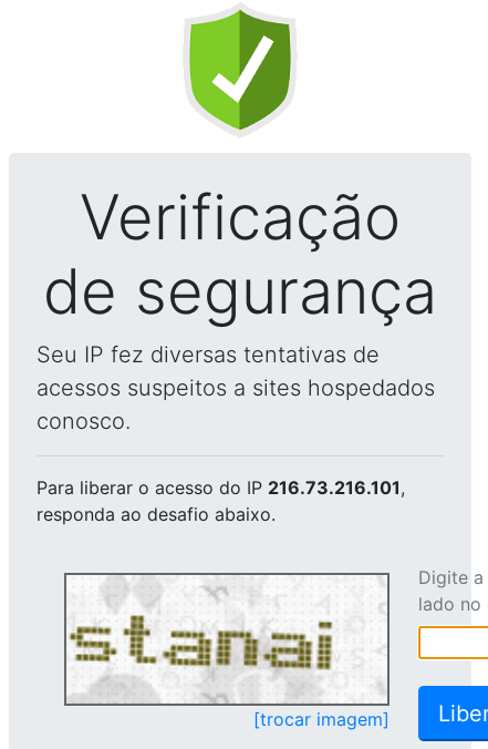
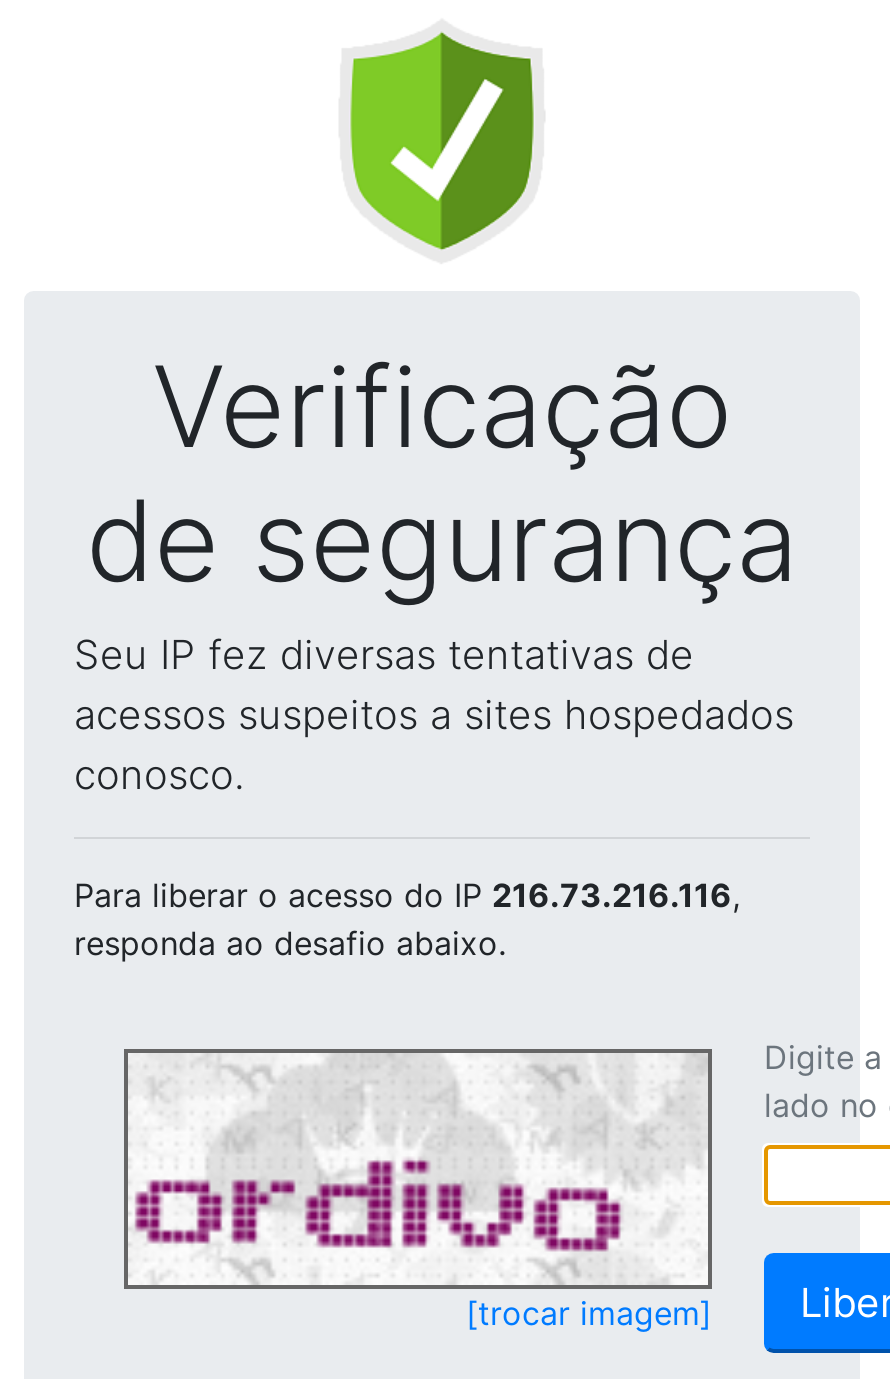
- Para liberar o acesso do IP 216.73.216.101,
+ Para liberar o acesso do IP 216.73.216.116,

- [image]
+ [image]
